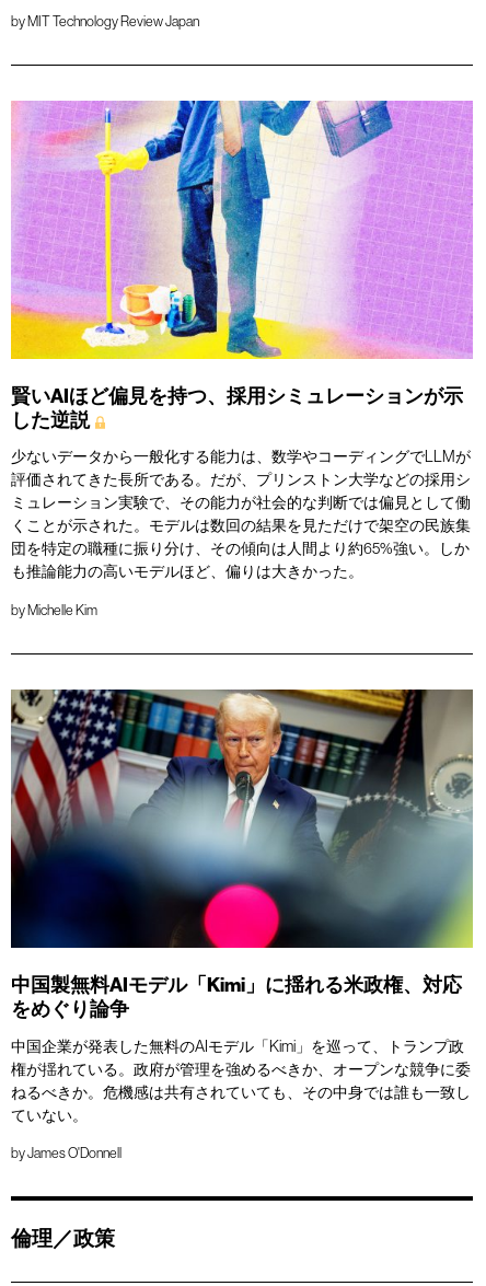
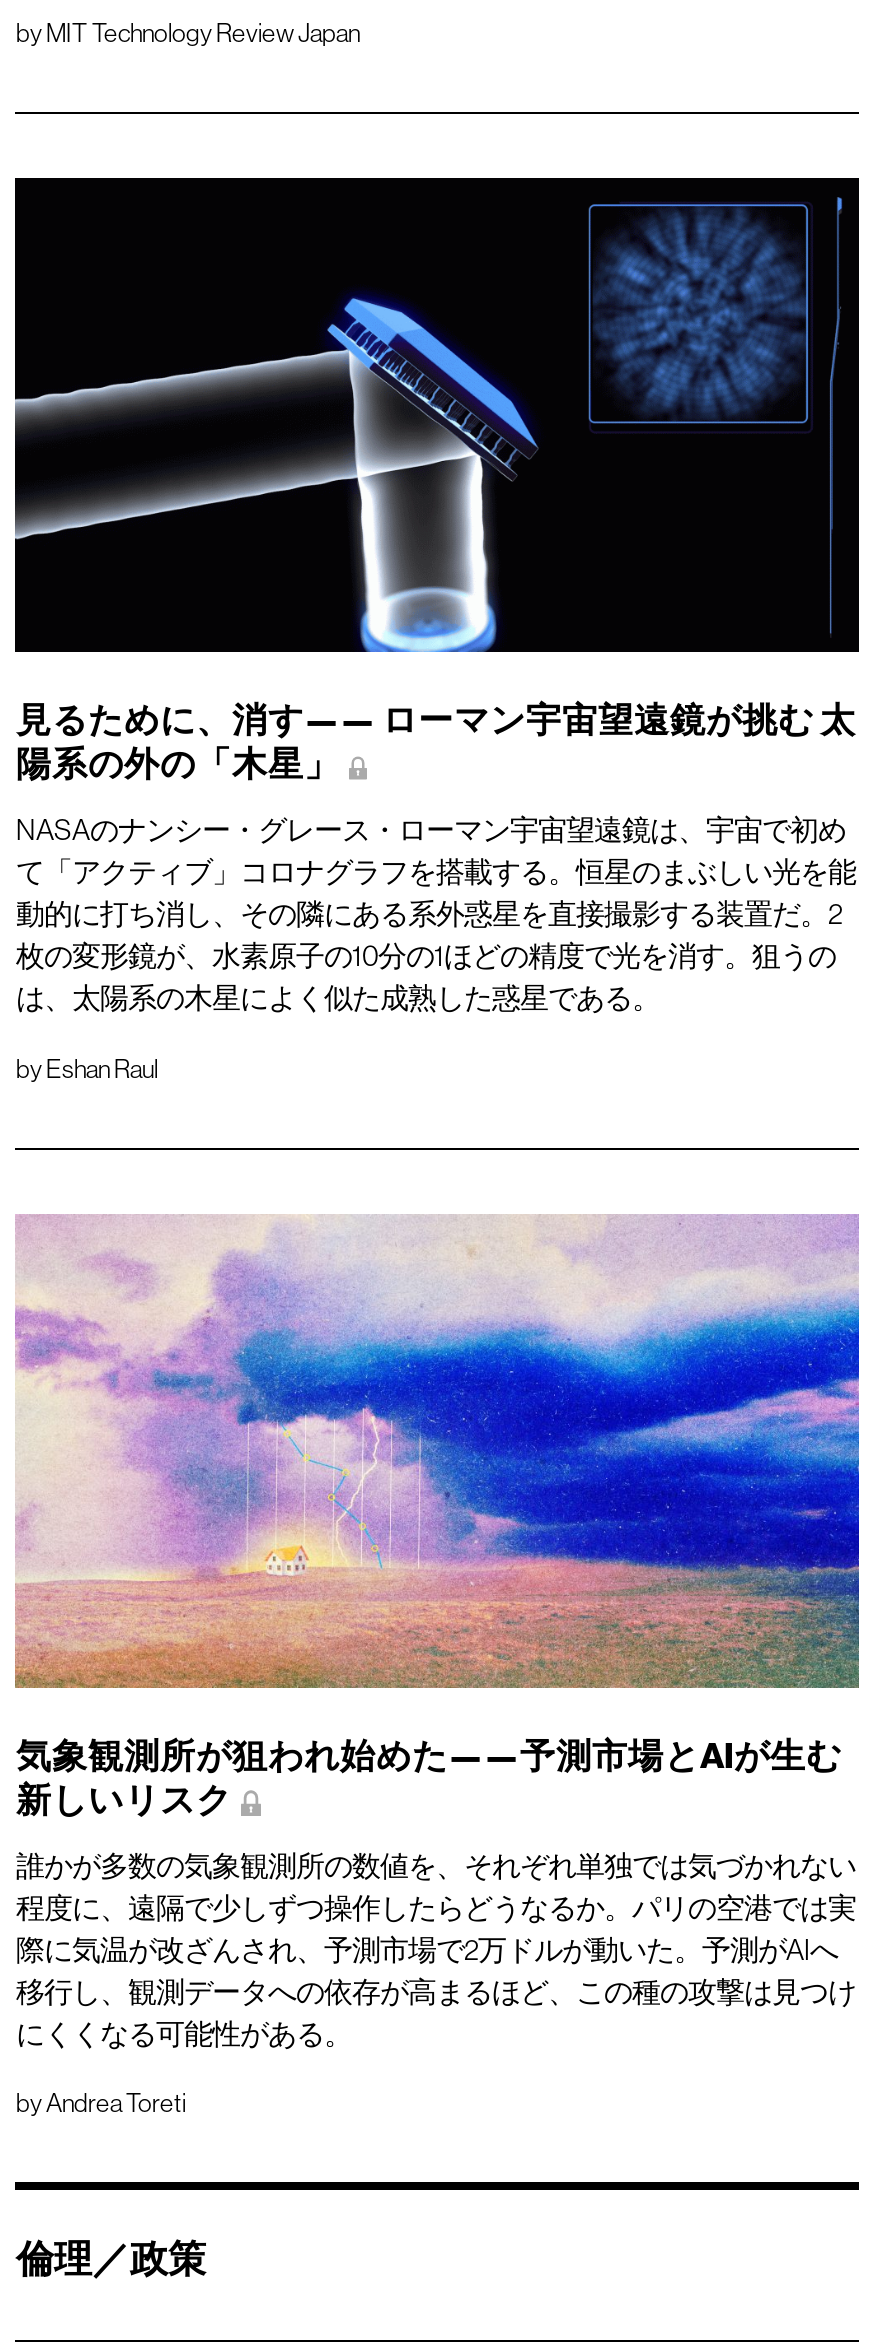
- [image]
- 賢いAIほど偏見を持つ、採用シミュレーションが示
- した逆説
+ [image]
+ 見るために、消す——ローマン宇宙望遠鏡が挑む太
+ 陽系の外の「木星」

- 少ないデータから一般化する能力は、数学やコーディングでLLMが
- 評価されてきた長所である。だが、プリンストン大学などの採用シ
- ミュレーション実験で、その能力が社会的な判断では偏見として働
- くことが示された。モデルは数回の結果を見ただけで架空の民族集
- 団を特定の職種に振り分け、その傾向は人間より約65%強い。しか
- も推論能力の高いモデルほど、偏りは大きかった。
+ NASAのナンシー・グレース・ローマン宇宙望遠鏡は、宇宙で初め
+ て「アクティブ」コロナグラフを搭載する。恒星のまぶしい光を能
+ 動的に打ち消し、その隣にある系外惑星を直接撮影する装置だ。2
+ 枚の変形鏡が、水素原子の10分の1ほどの精度で光を消す。狙うの
+ は、太陽系の木星によく似た成熟した惑星である。

- byMichelle Kim
+ byEshan Raul

- [image]
- 中国製無料AIモデル「Kimi」に揺れる米政権、対応
- をめぐり論争
+ [image]
+ 気象観測所が狙われ始めた——予測市場とAIが生む
+ 新しいリスク

- 中国企業が発表した無料のAIモデル「Kimi」を巡って、トランプ政
- 権が揺れている。政府が管理を強めるべきか、オープンな競争に委
- ねるべきか。危機感は共有されていても、その中身では誰も一致し
- ていない。
+ 誰かが多数の気象観測所の数値を、それぞれ単独では気づかれない
+ 程度に、遠隔で少しずつ操作したらどうなるか。パリの空港では実
+ 際に気温が改ざんされ、予測市場で2万ドルが動いた。予測がAIへ
+ 移行し、観測データへの依存が高まるほど、この種の攻撃は見つけ
+ にくくなる可能性がある。

- byJames O'Donnell
+ byAndrea Toreti
